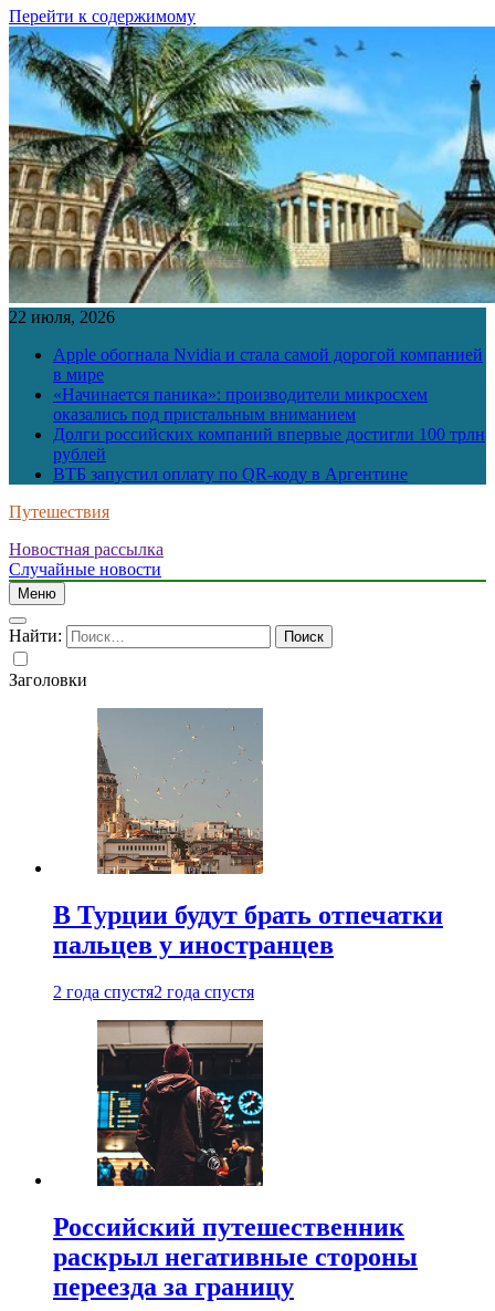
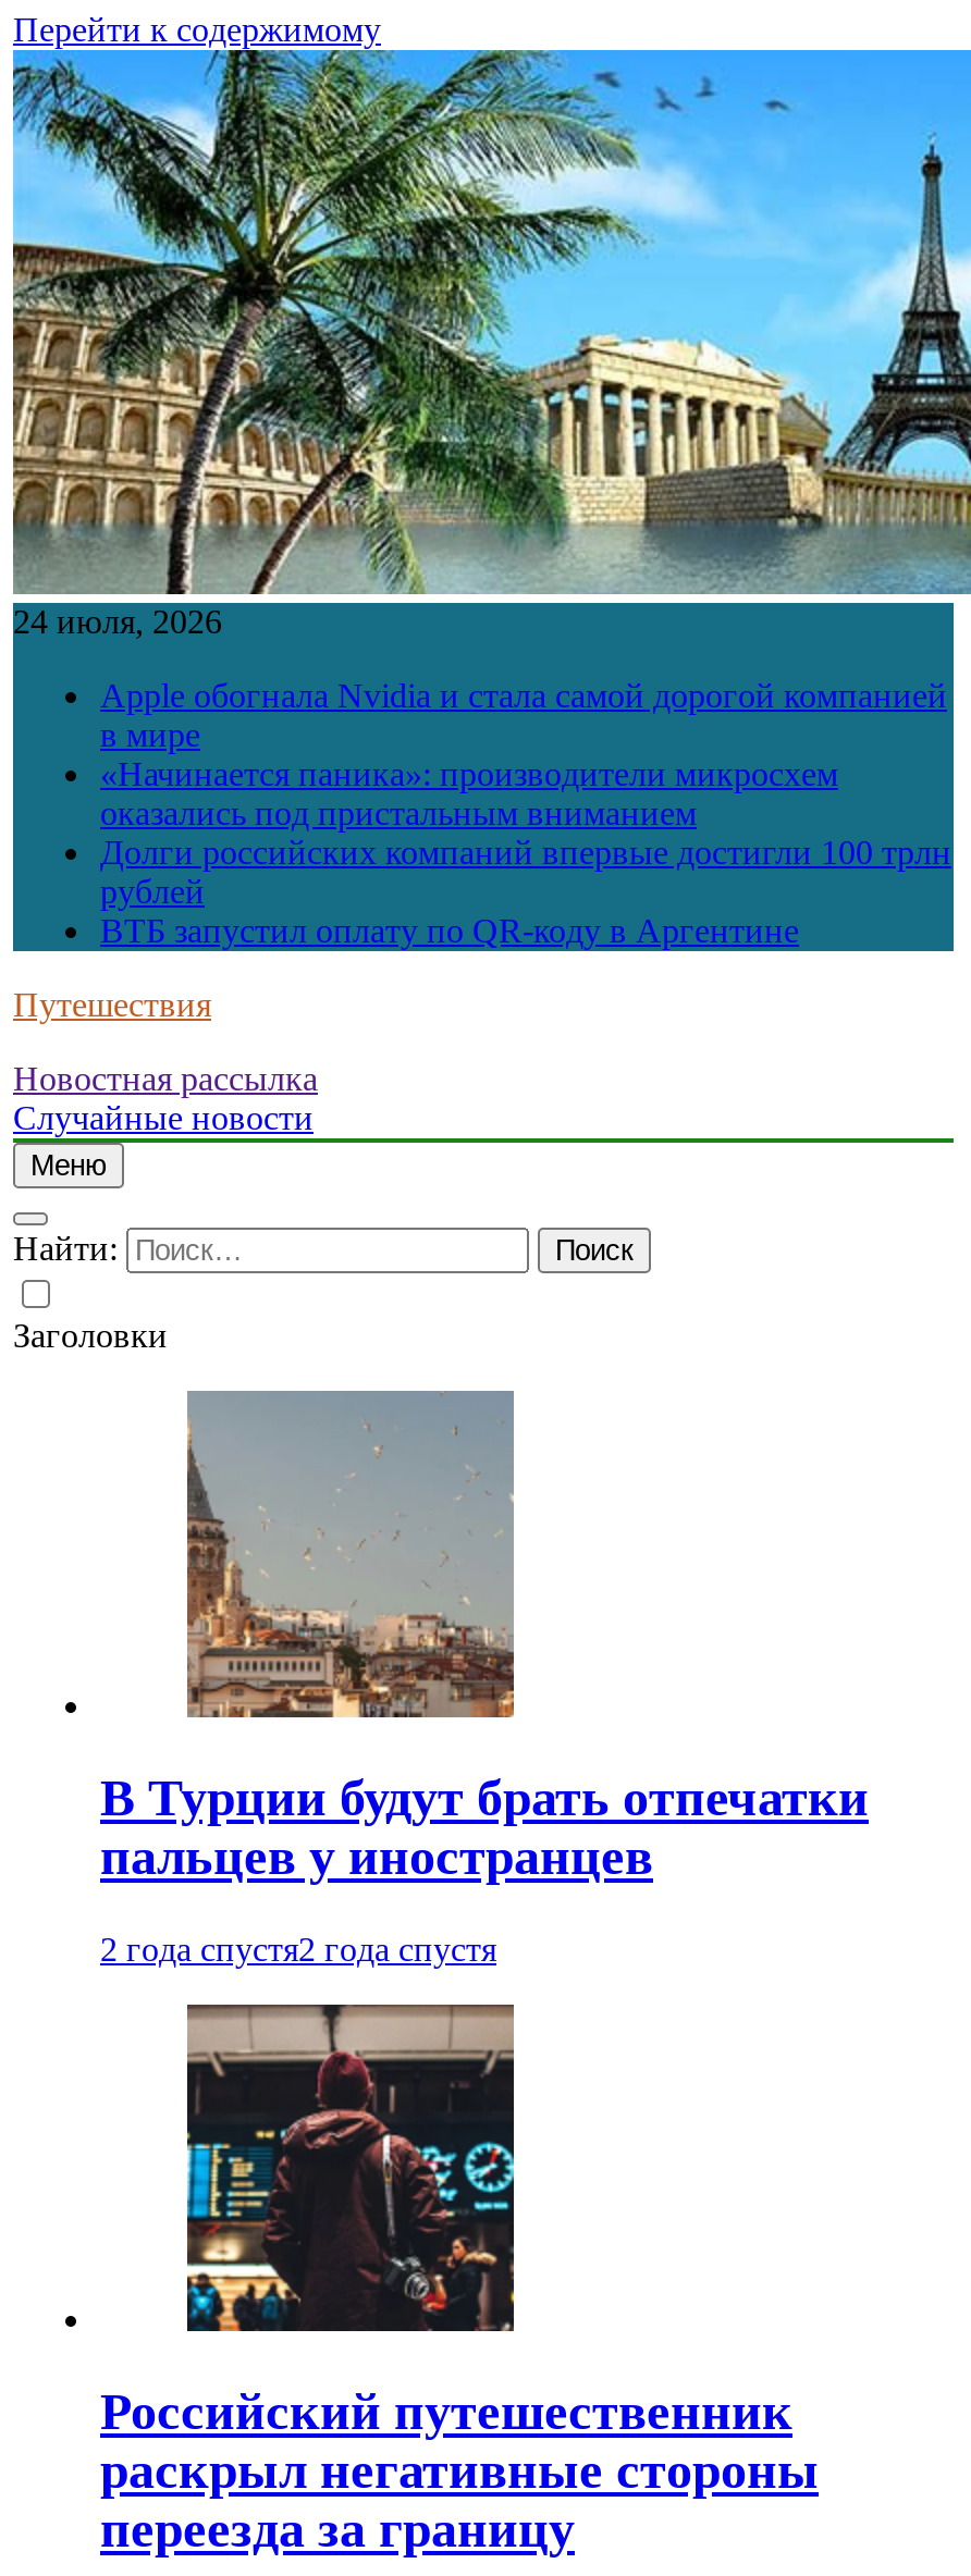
- 22 июля, 2026
+ 24 июля, 2026
